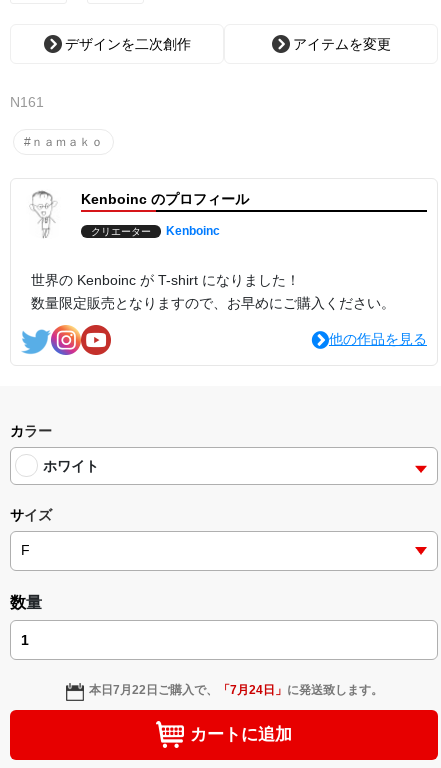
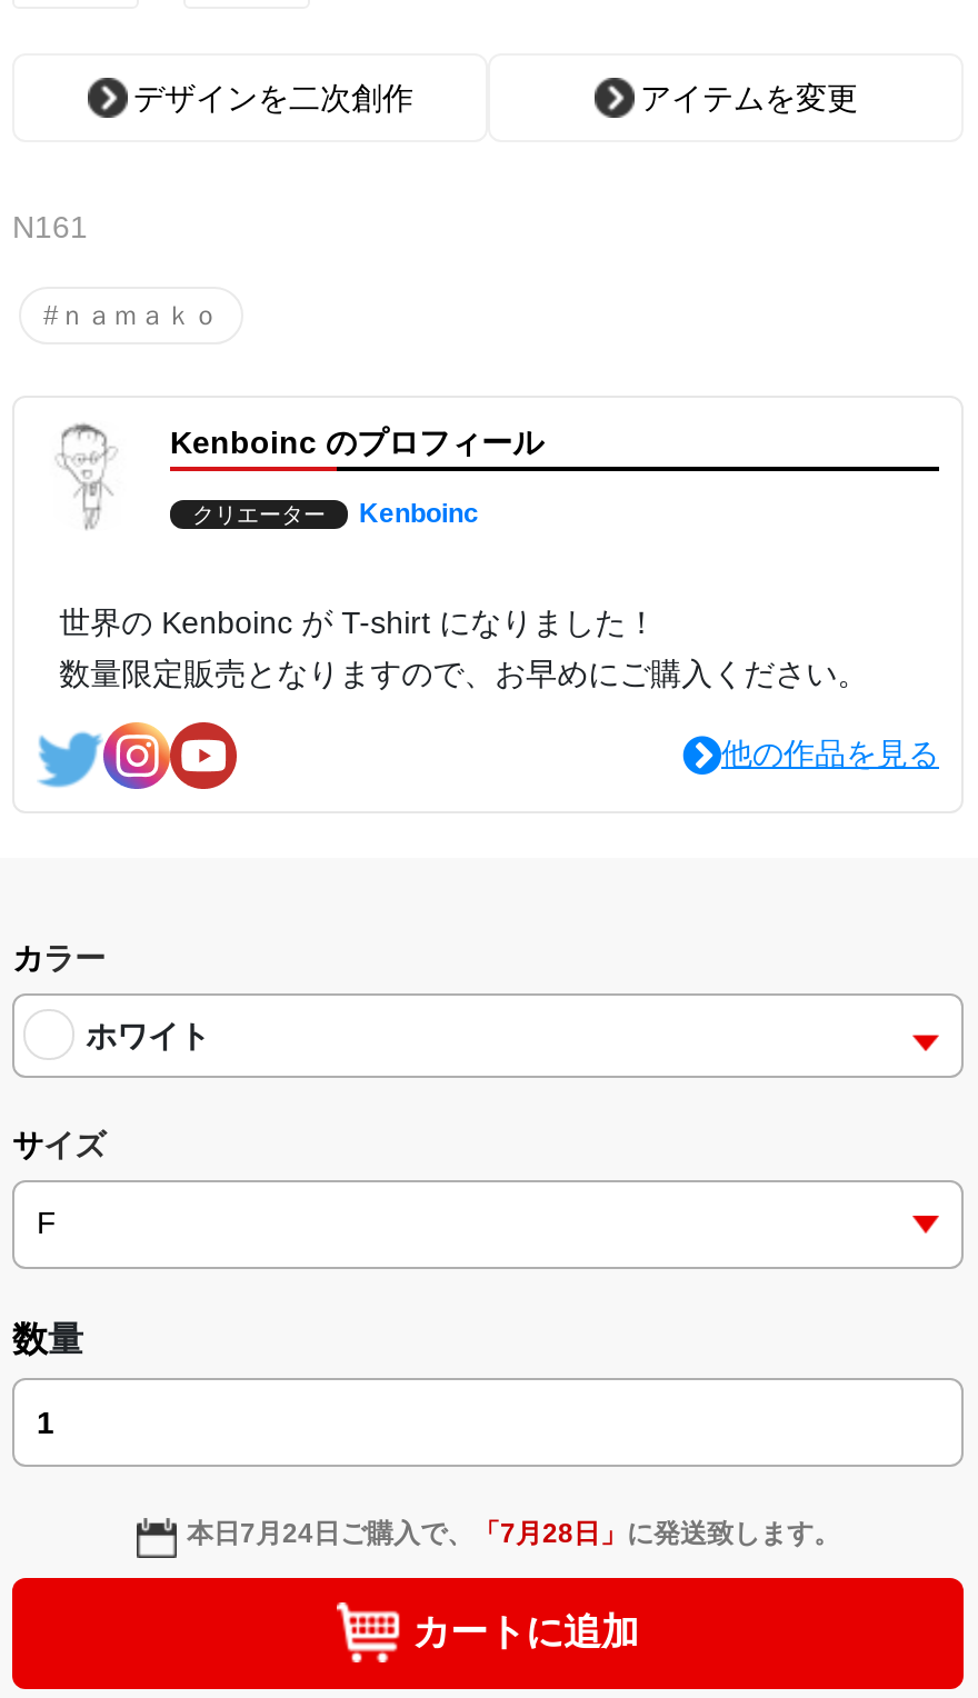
- 本日7月22日ご購入で、「7月24日」に発送致します。
+ 本日7月24日ご購入で、「7月28日」に発送致します。
